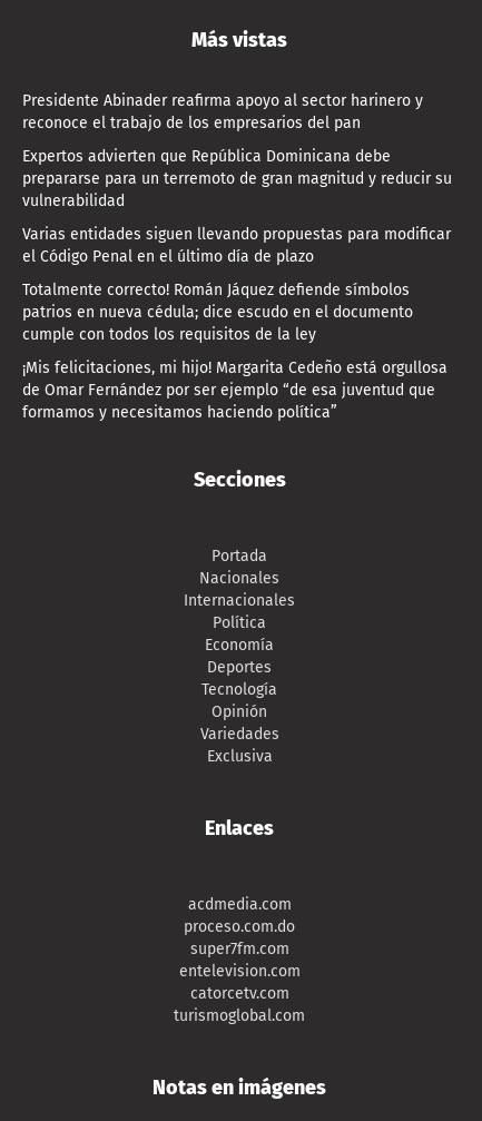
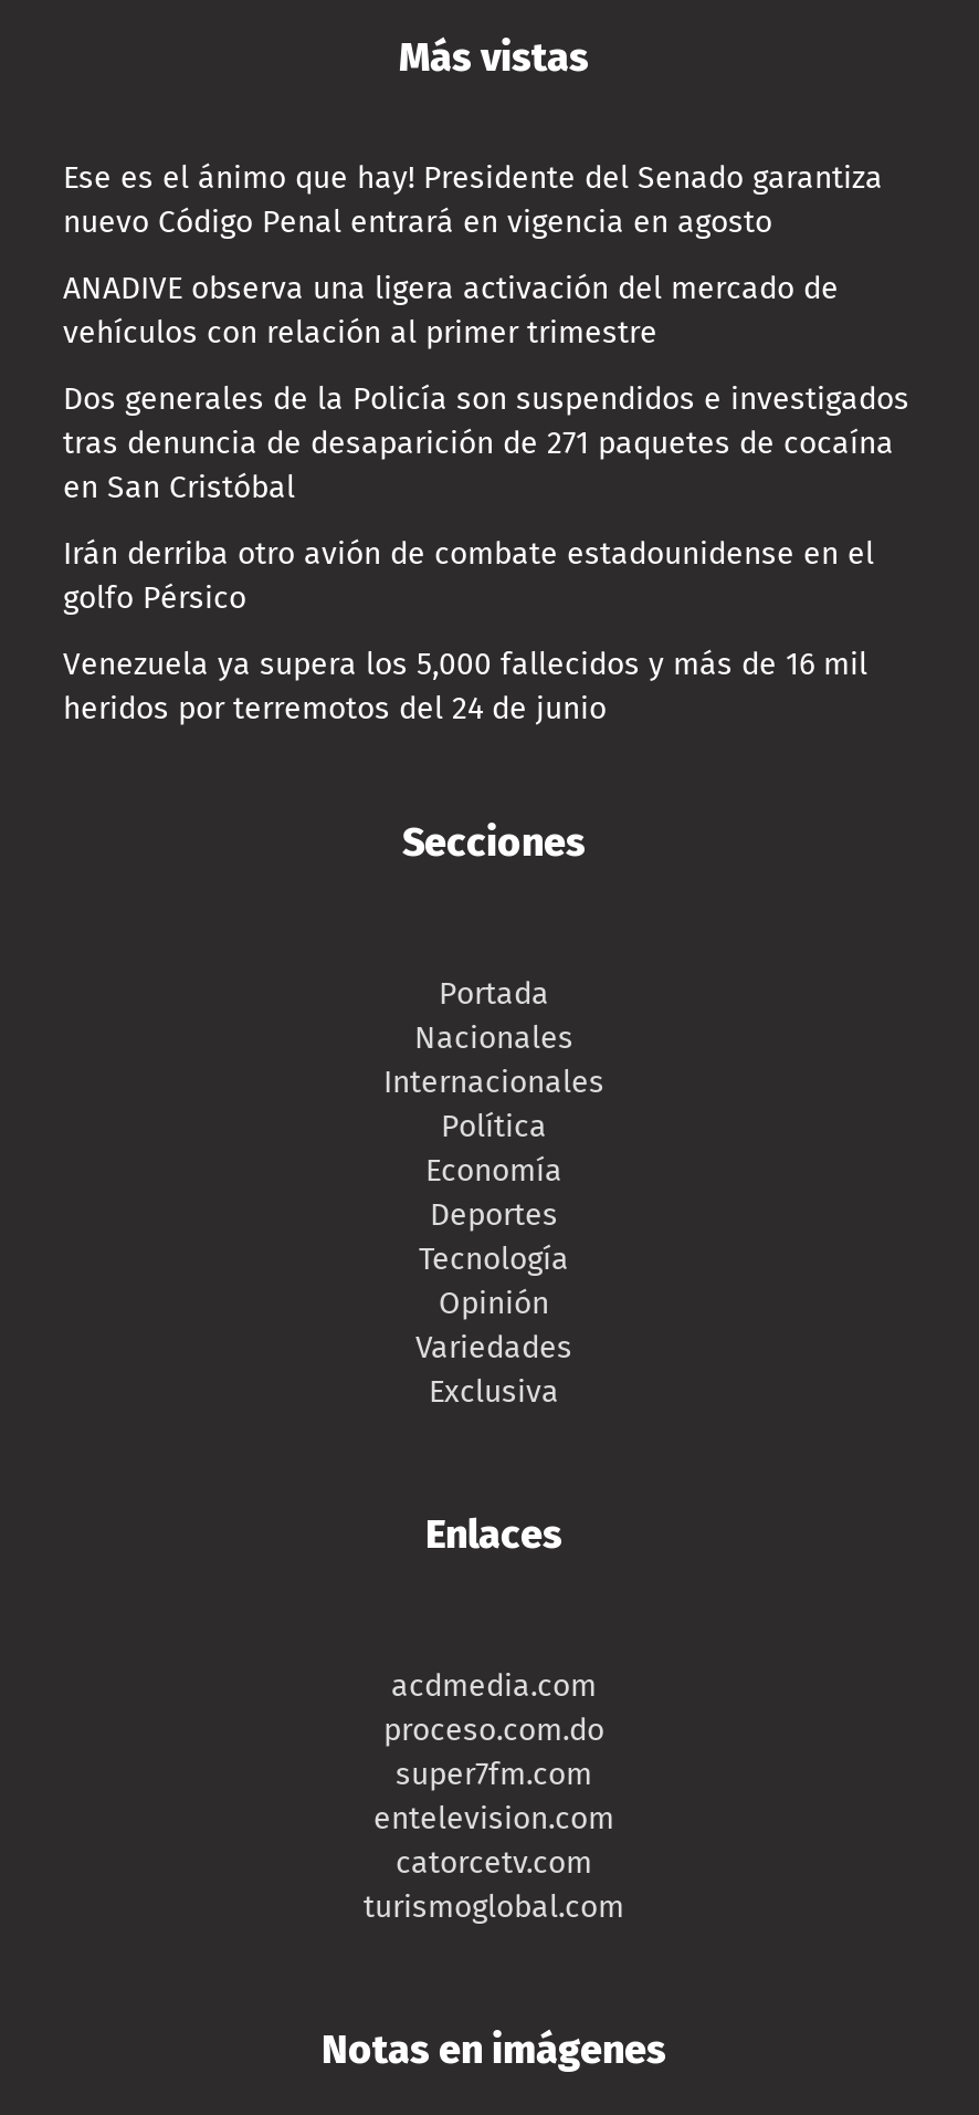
- Presidente Abinader reafirma apoyo al sector harinero y
- reconoce el trabajo de los empresarios del pan
+ Ese es el ánimo que hay! Presidente del Senado garantiza
+ nuevo Código Penal entrará en vigencia en agosto

- Expertos advierten que República Dominicana debe
- prepararse para un terremoto de gran magnitud y reducir su
- vulnerabilidad
+ ANADIVE observa una ligera activación del mercado de
+ vehículos con relación al primer trimestre

- Varias entidades siguen llevando propuestas para modificar
- el Código Penal en el último día de plazo
+ Dos generales de la Policía son suspendidos e investigados
+ tras denuncia de desaparición de 271 paquetes de cocaína
+ en San Cristóbal

- Totalmente correcto! Román Jáquez defiende símbolos
- patrios en nueva cédula; dice escudo en el documento
- cumple con todos los requisitos de la ley
+ Irán derriba otro avión de combate estadounidense en el
+ golfo Pérsico

- ¡Mis felicitaciones, mi hijo! Margarita Cedeño está orgullosa
- de Omar Fernández por ser ejemplo “de esa juventud que
- formamos y necesitamos haciendo política”
+ Venezuela ya supera los 5,000 fallecidos y más de 16 mil
+ heridos por terremotos del 24 de junio
